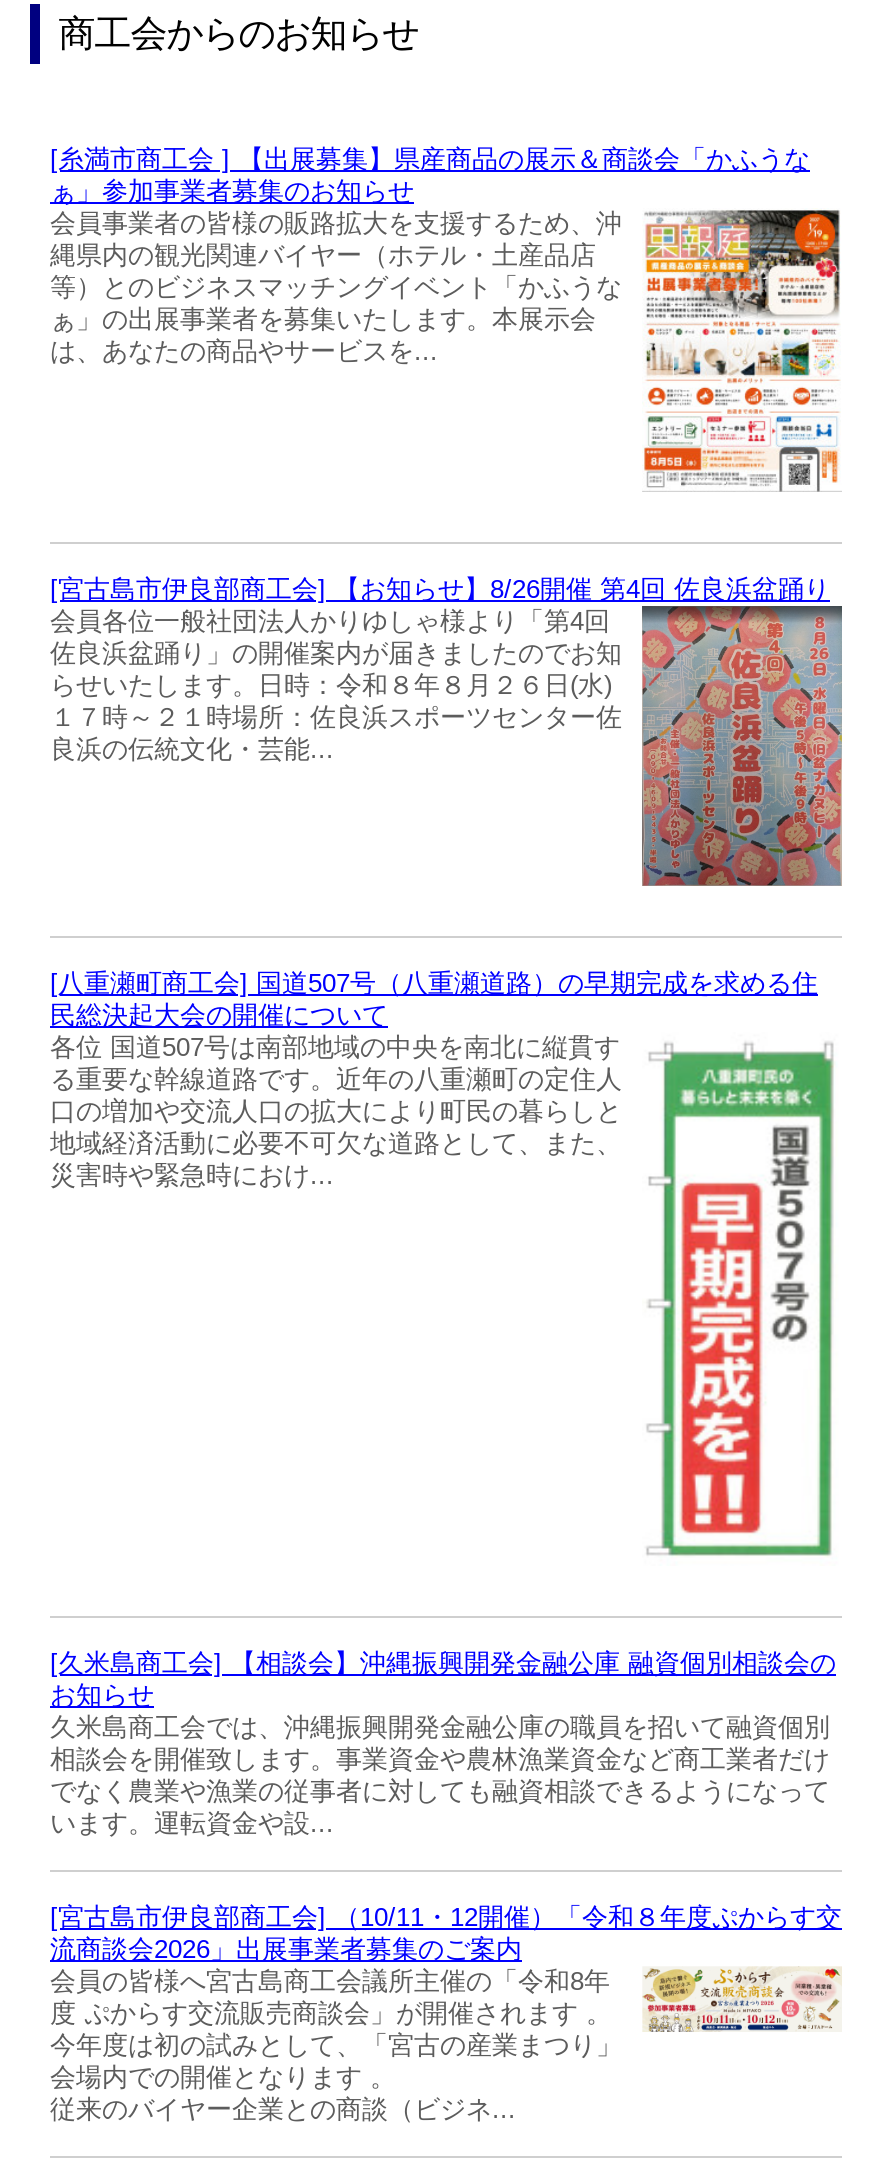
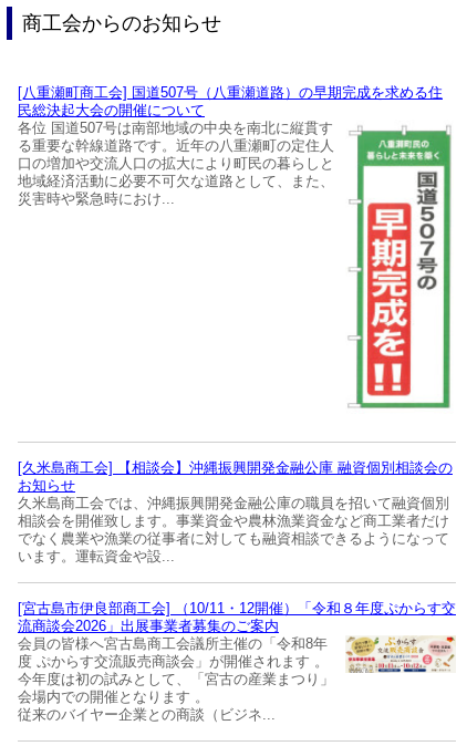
- [image]
- [糸満市商工会 ] 【出展募集】県産商品の展示＆商談会「かふうな
- ぁ」参加事業者募集のお知らせ
- 会員事業者の皆様の販路拡大を支援するため、沖
- 縄県内の観光関連バイヤー（ホテル・土産品店
- 等）とのビジネスマッチングイベント「かふうな
- ぁ」の出展事業者を募集いたします。本展示会
- は、あなたの商品やサービスを...

- [image]
- [宮古島市伊良部商工会] 【お知らせ】8/26開催 第4回 佐良浜盆踊り
- 会員各位一般社団法人かりゆしゃ様より「第4回
- 佐良浜盆踊り」の開催案内が届きましたのでお知
- らせいたします。日時：令和８年８月２６日(水)
- １７時～２１時場所：佐良浜スポーツセンター佐
- 良浜の伝統文化・芸能...
